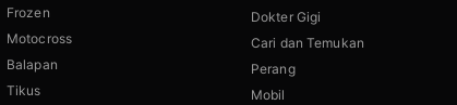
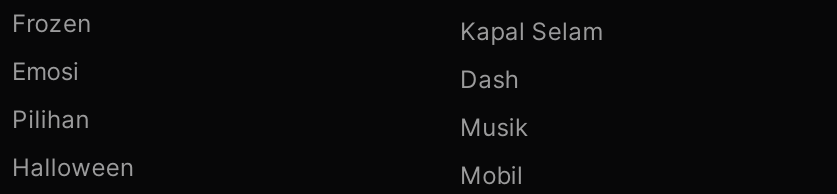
- Dokter Gigi
+ Kapal Selam

- Motocross
+ Emosi

- Cari dan Temukan
+ Dash

- Balapan
+ Pilihan

- Perang
+ Musik

- Tikus
+ Halloween
